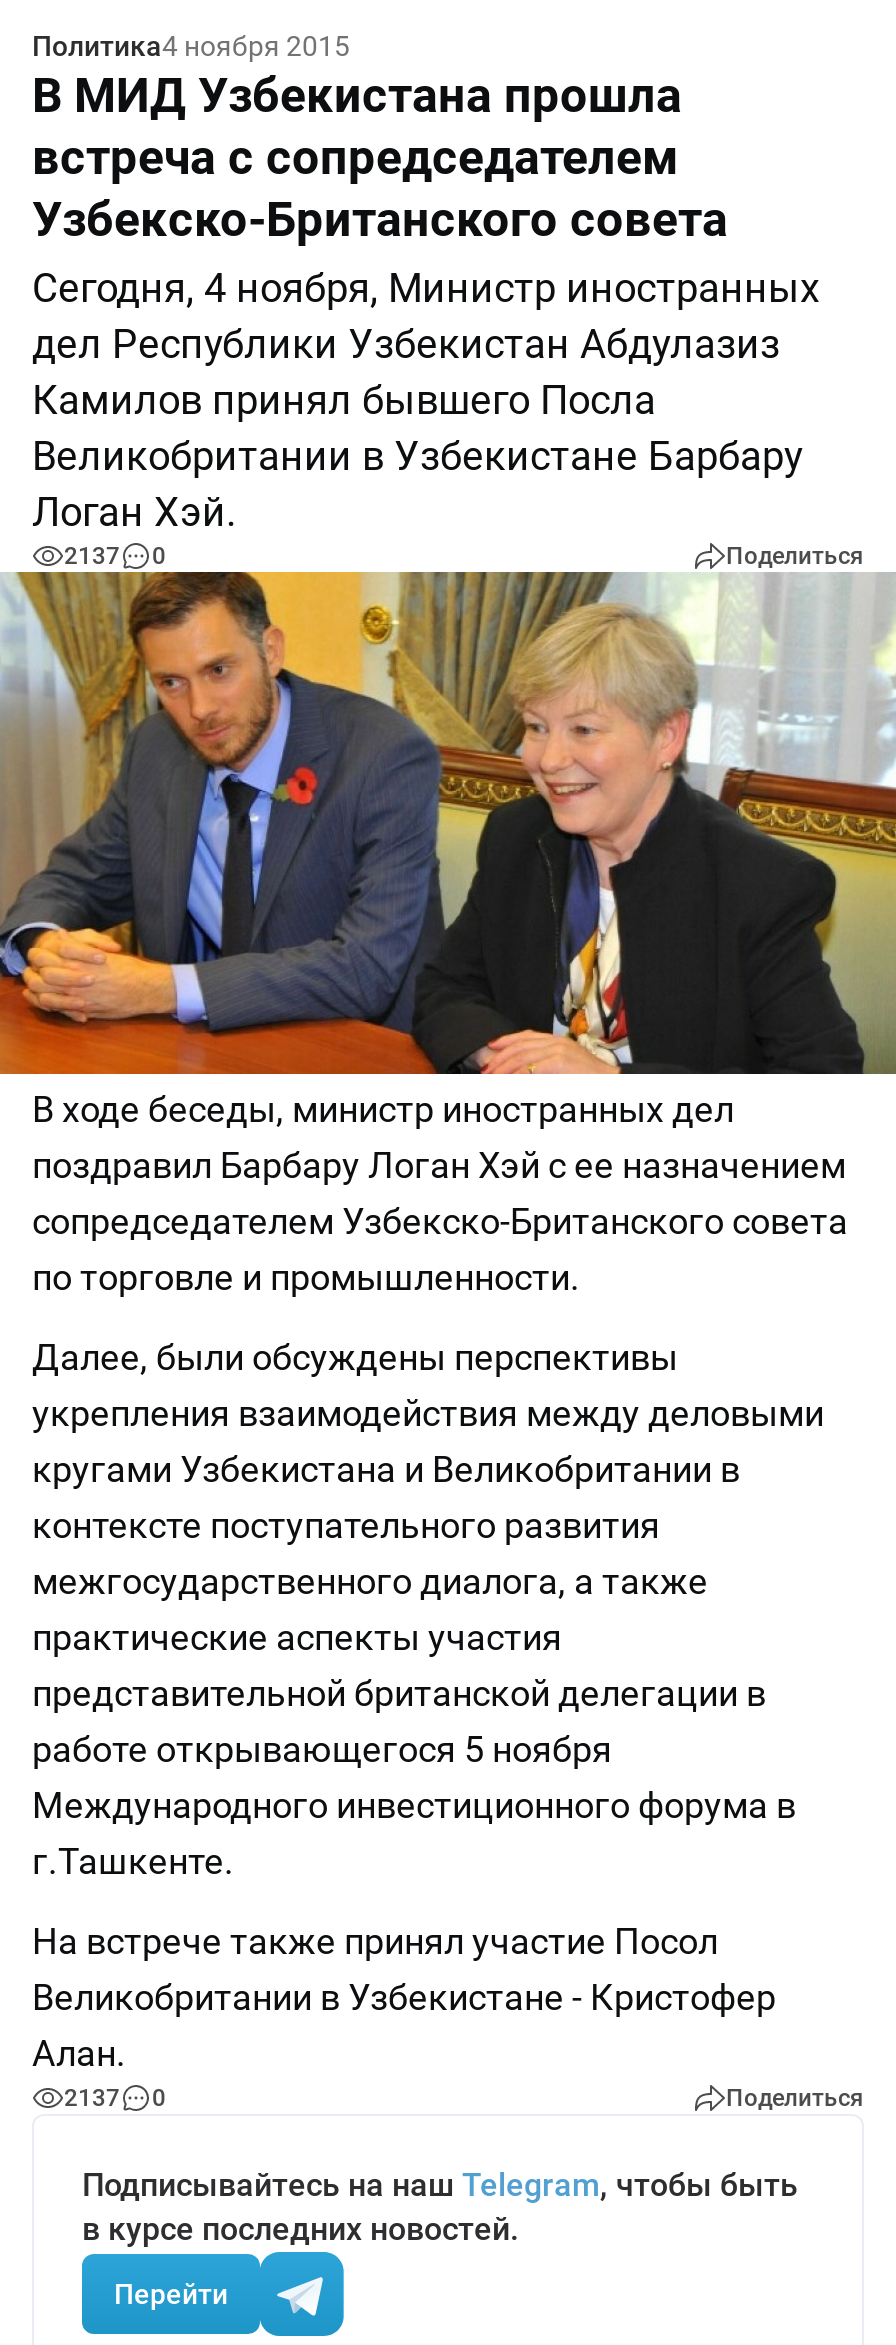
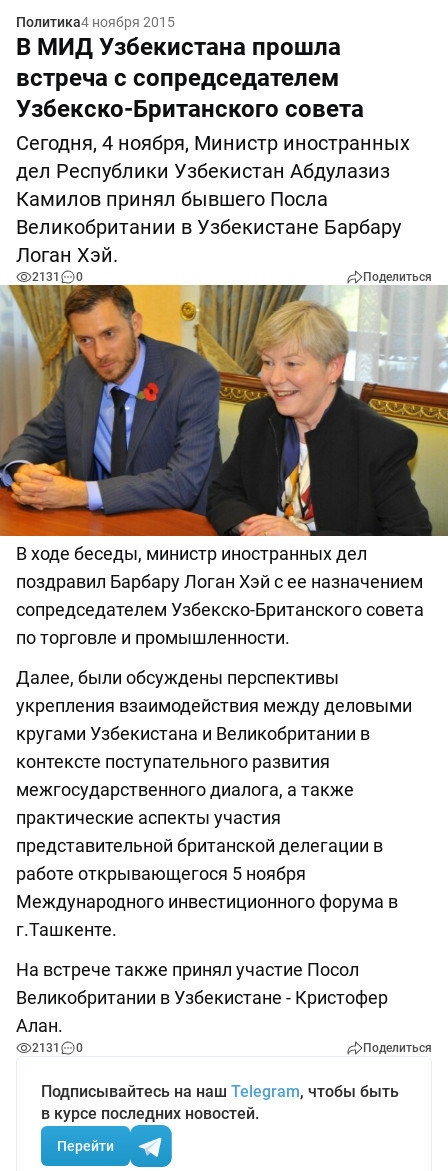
- 2137 0
+ 2131 0

- 2137 0
+ 2131 0
